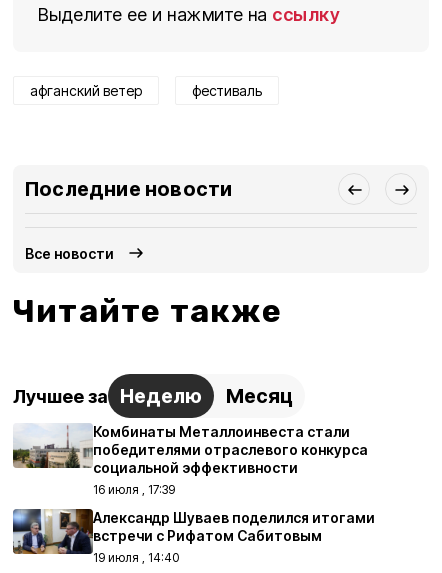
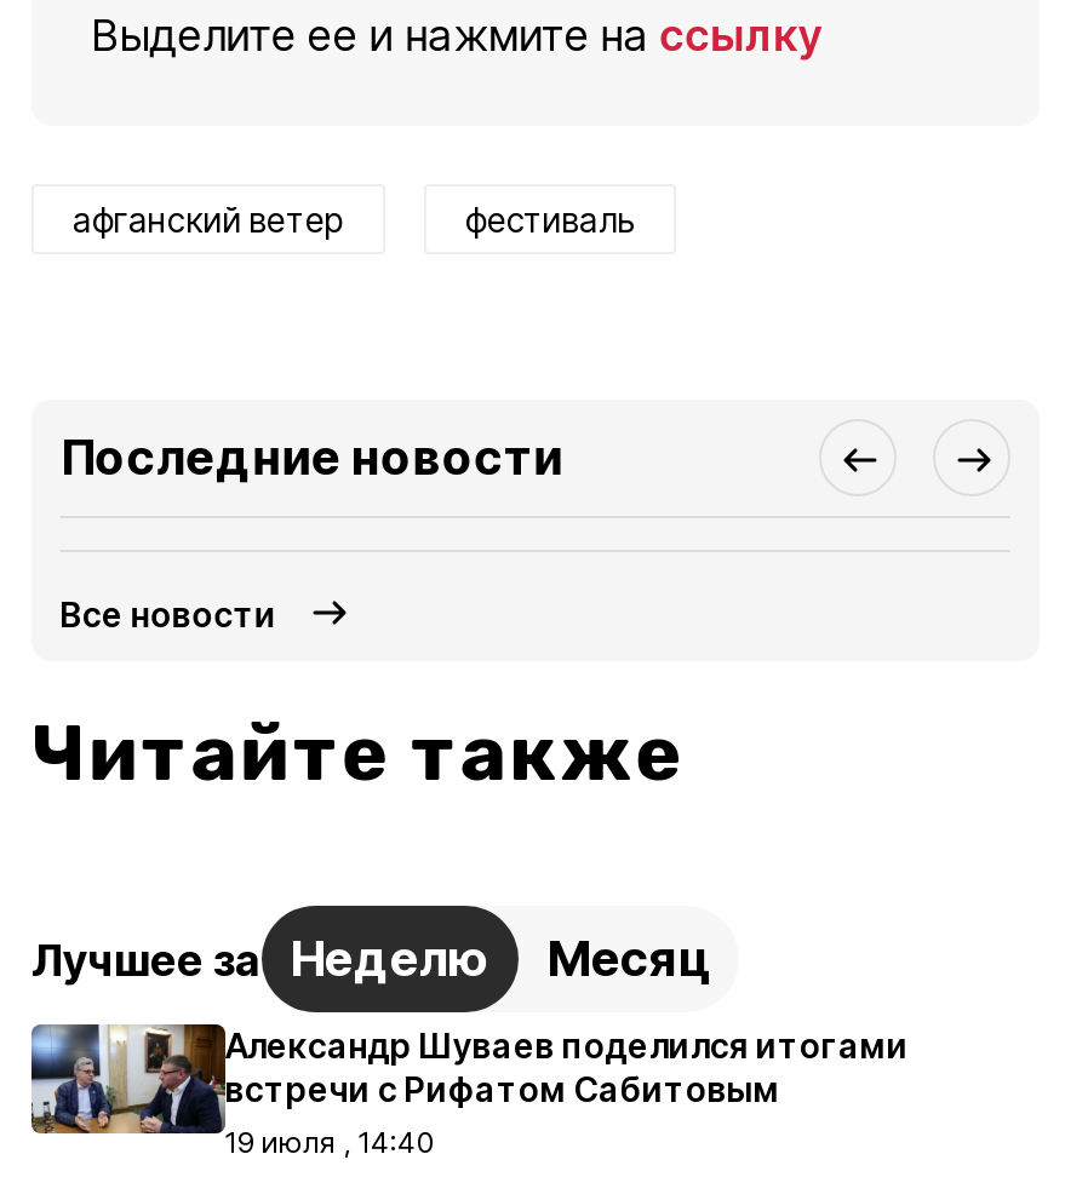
- [image]
- Комбинаты Металлоинвеста стали
- победителями отраслевого конкурса
- социальной эффективности
- 16 июля , 17:39
